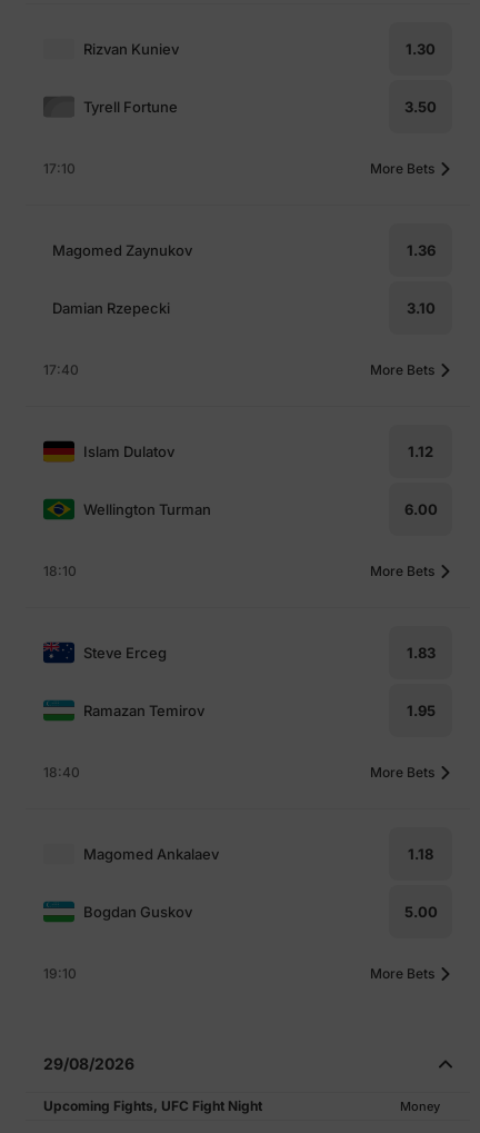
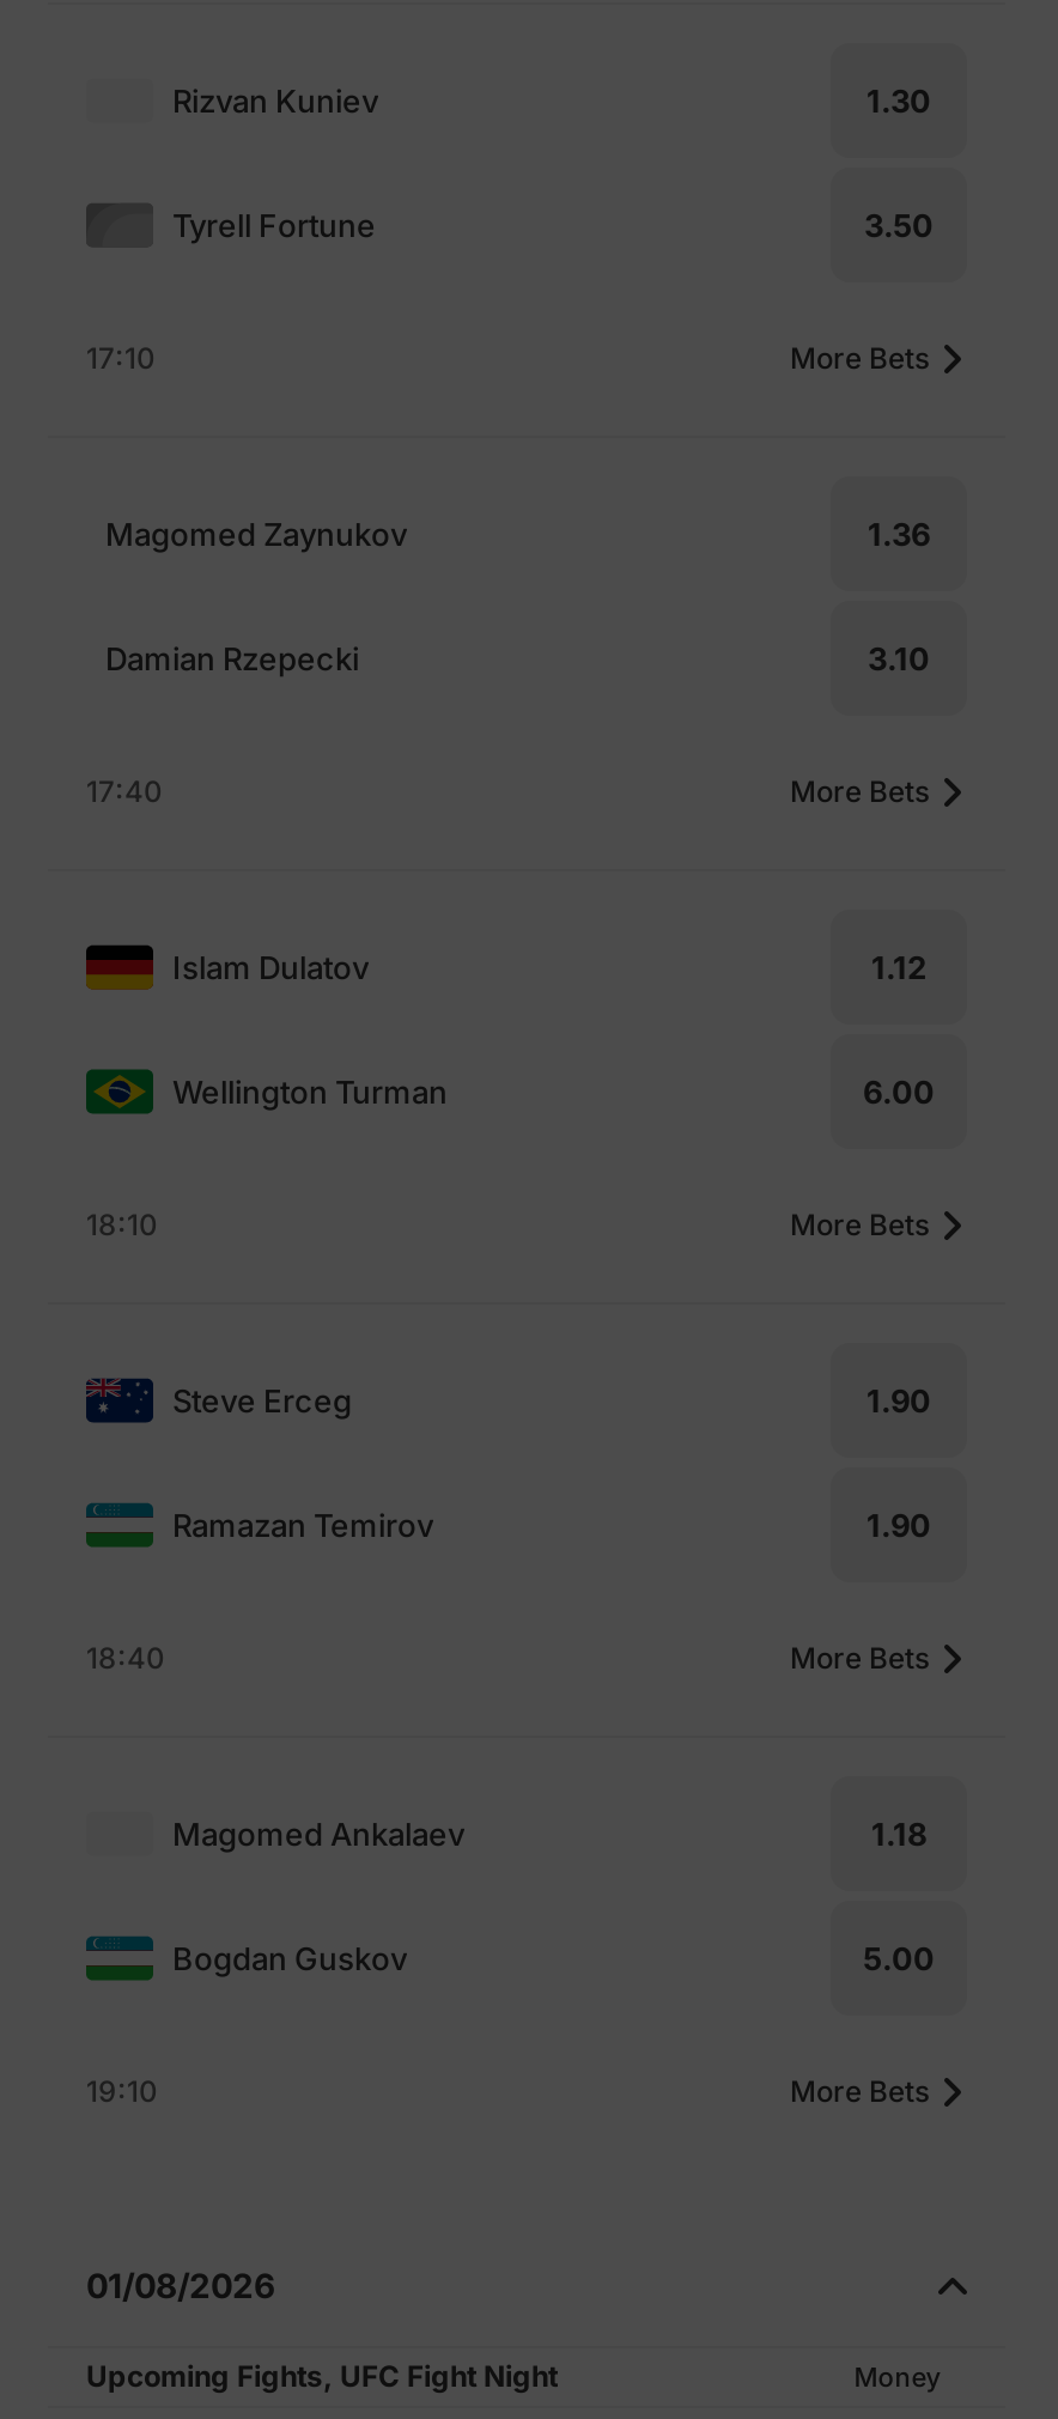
- 1.83
+ 1.90

- 1.95
+ 1.90

- 29/08/2026
+ 01/08/2026
